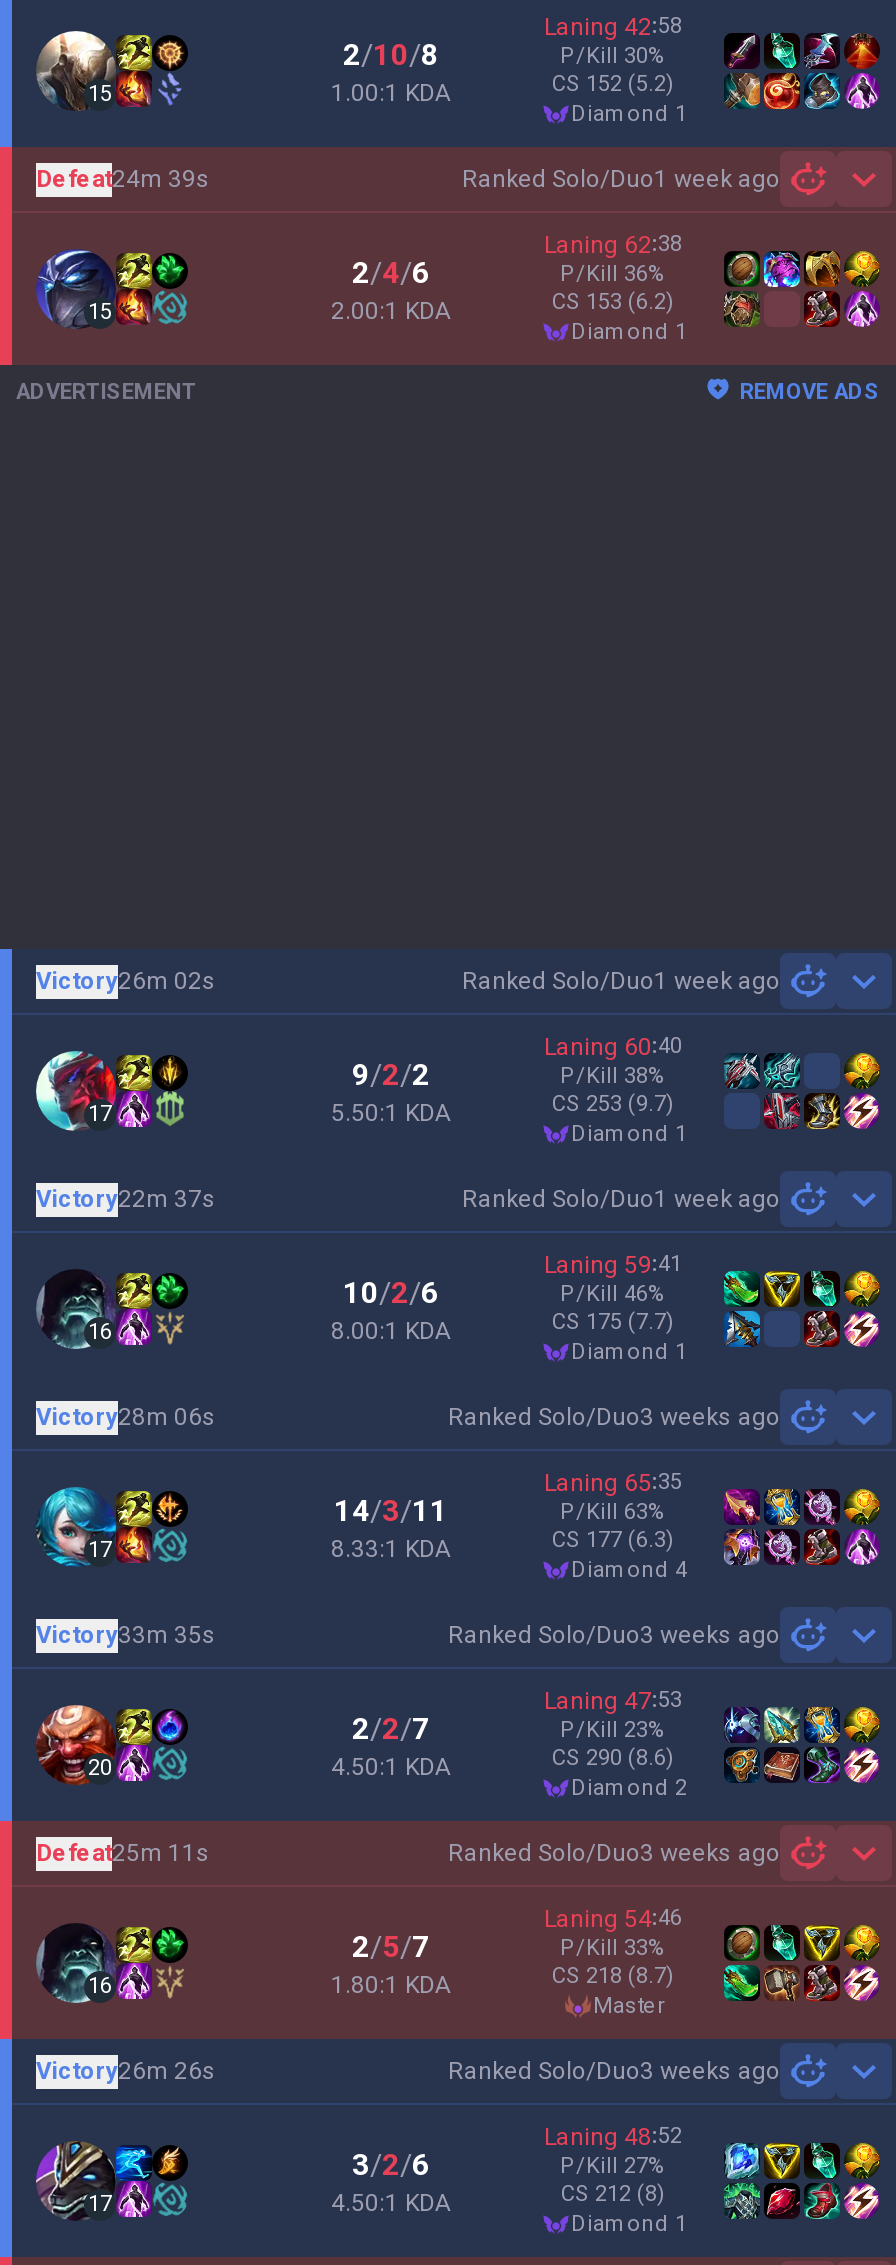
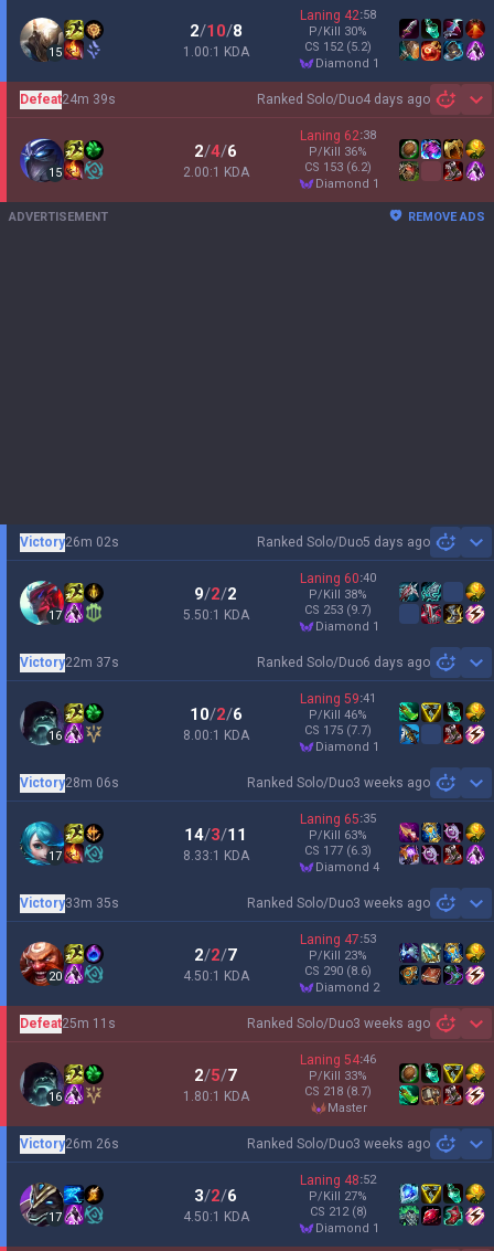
- Ranked Solo/Duo1 week ago
+ Ranked Solo/Duo4 days ago

- Ranked Solo/Duo1 week ago
+ Ranked Solo/Duo5 days ago

- Ranked Solo/Duo1 week ago
+ Ranked Solo/Duo6 days ago
